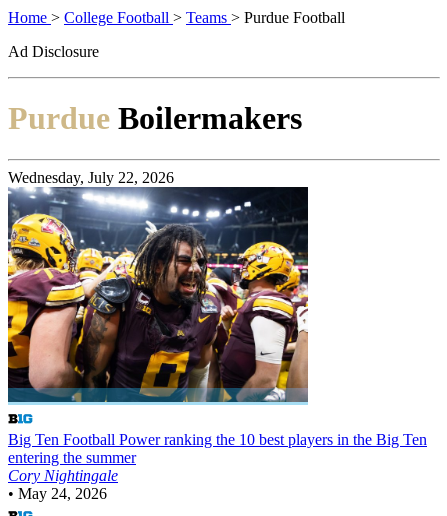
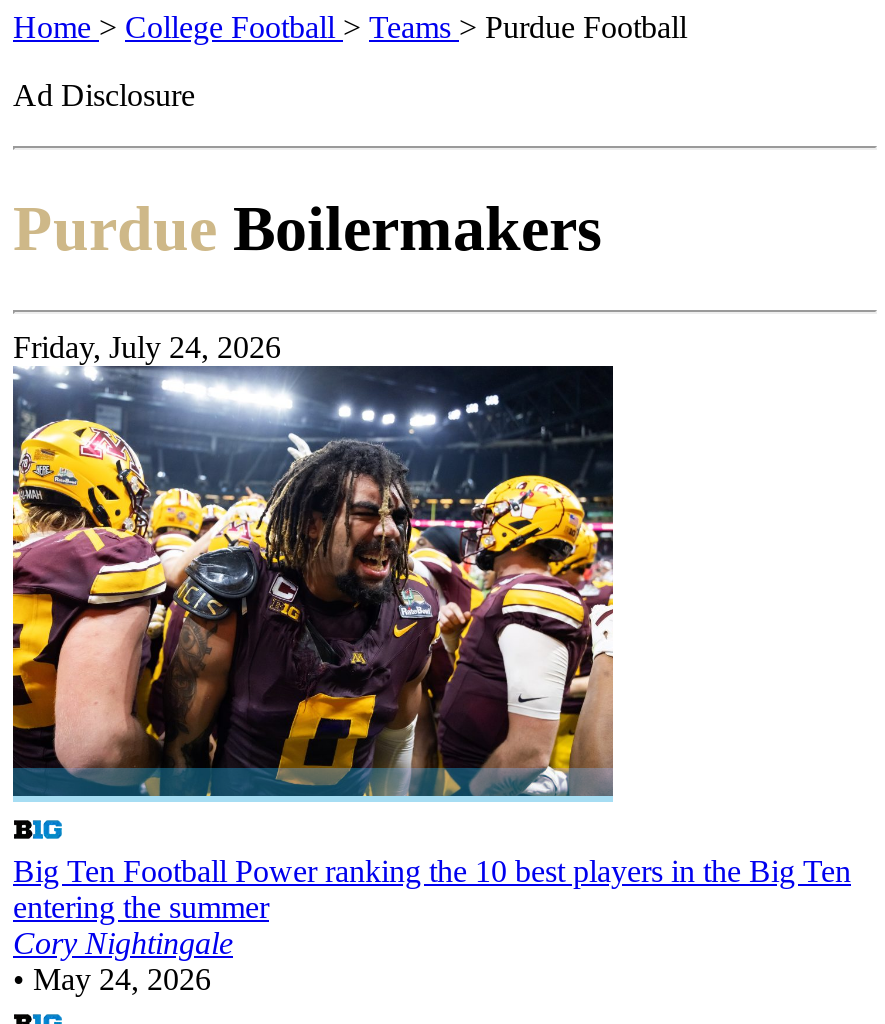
- Wednesday, July 22, 2026
+ Friday, July 24, 2026
